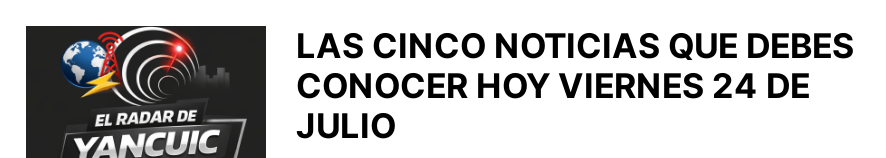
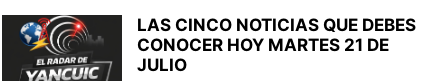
- CONOCER HOY VIERNES 24 DE
+ CONOCER HOY MARTES 21 DE
